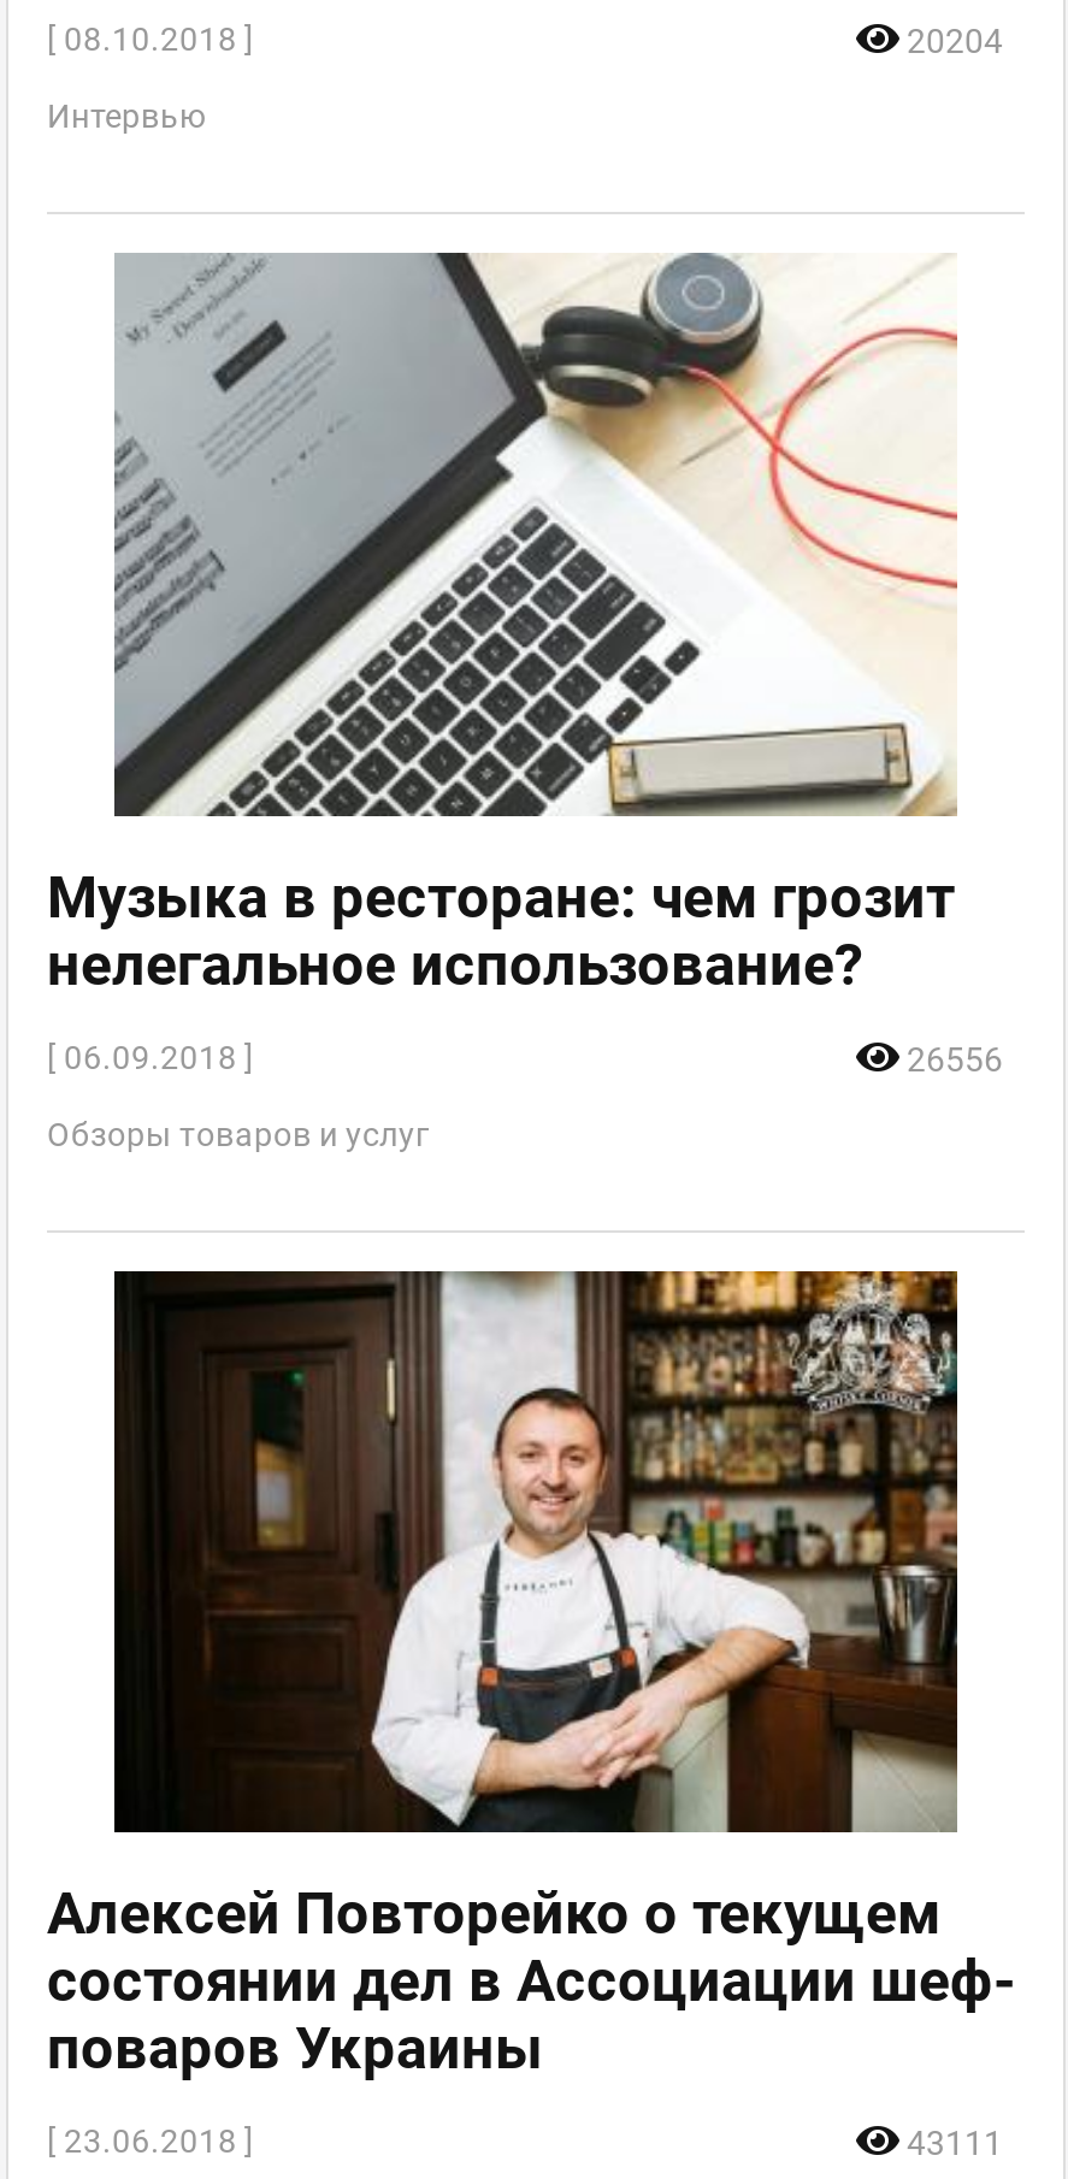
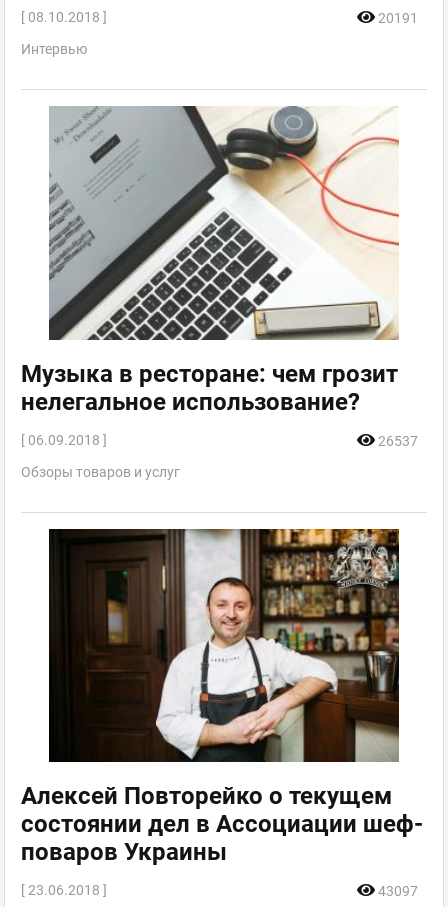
- 20204
+ 20191

- 26556
+ 26537

- 43111
+ 43097
